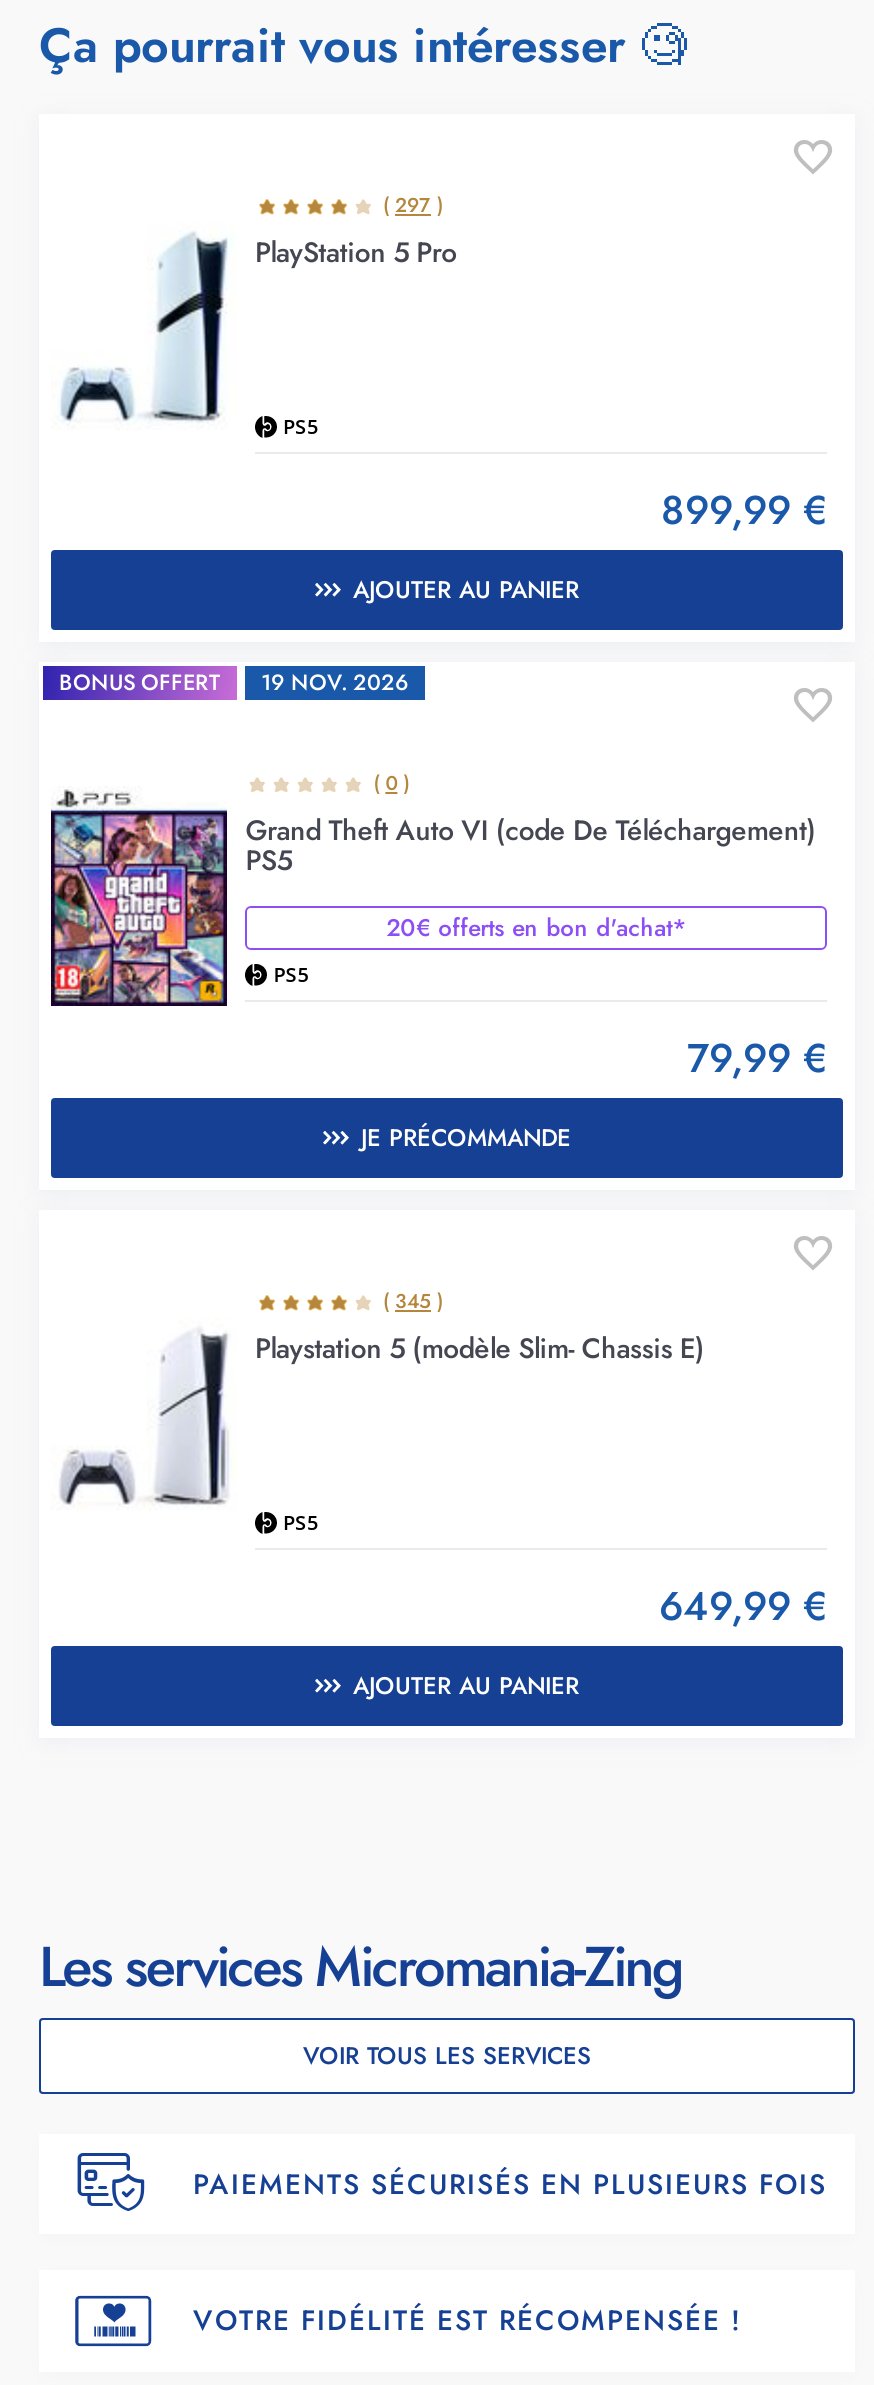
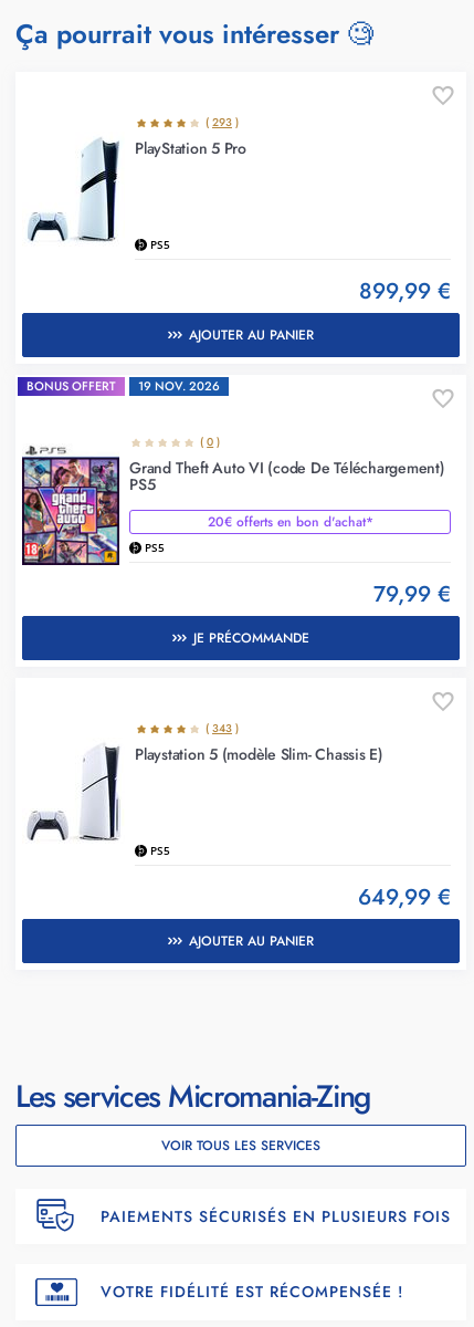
- ( 297 )
+ ( 293 )

- ( 345 )
+ ( 343 )
